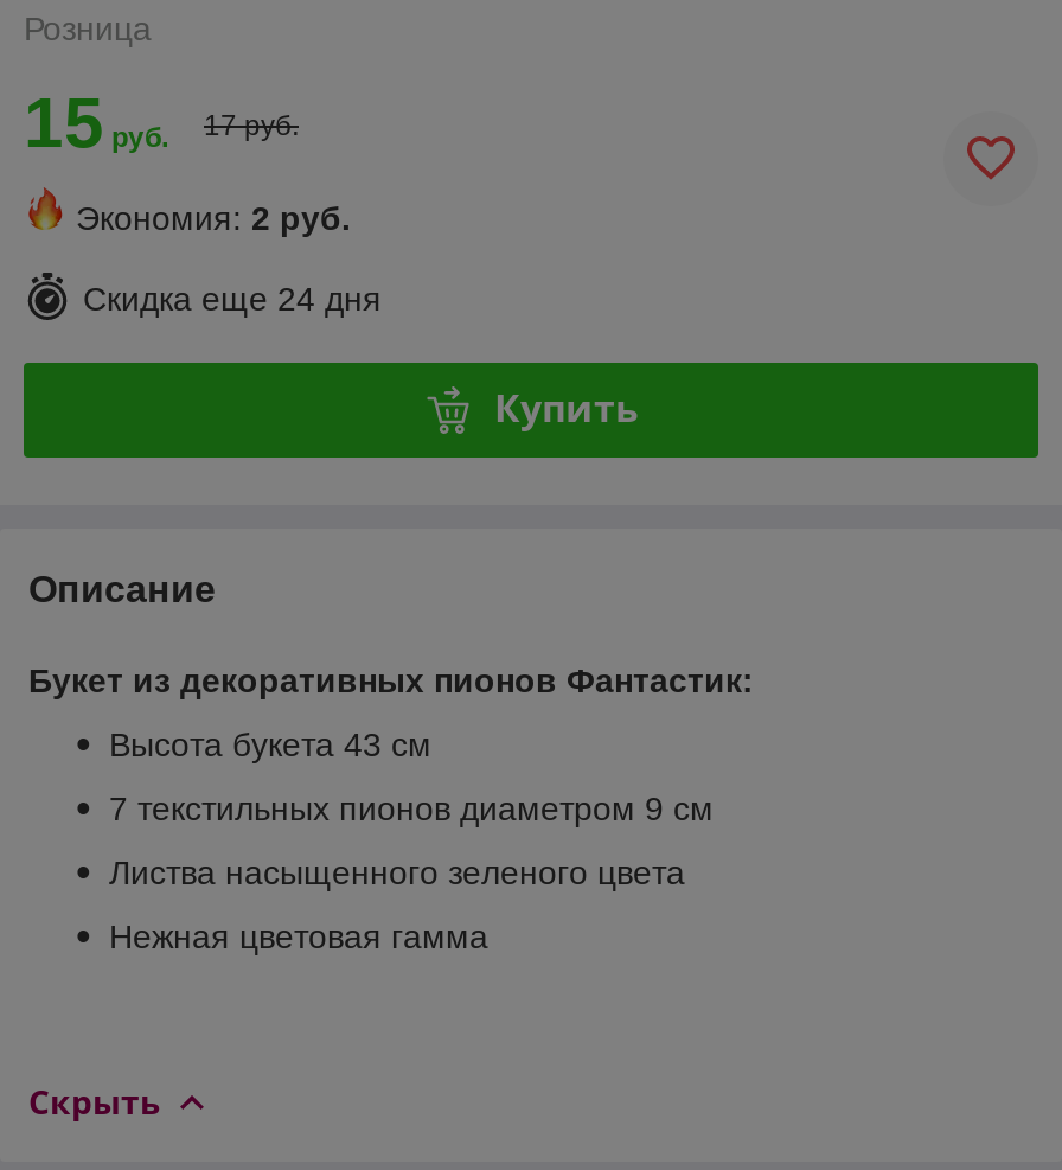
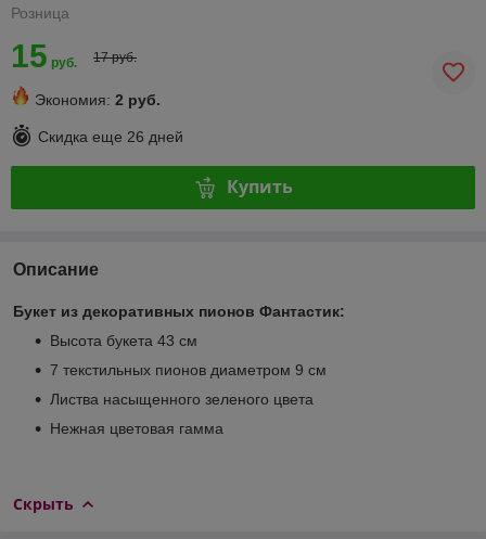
- Скидка еще 24 дня
+ Скидка еще 26 дней
